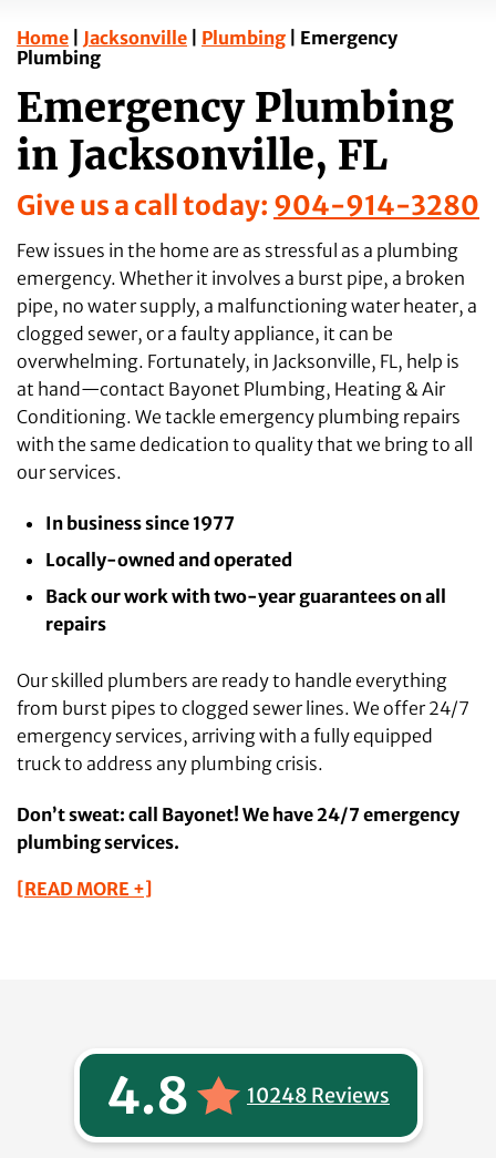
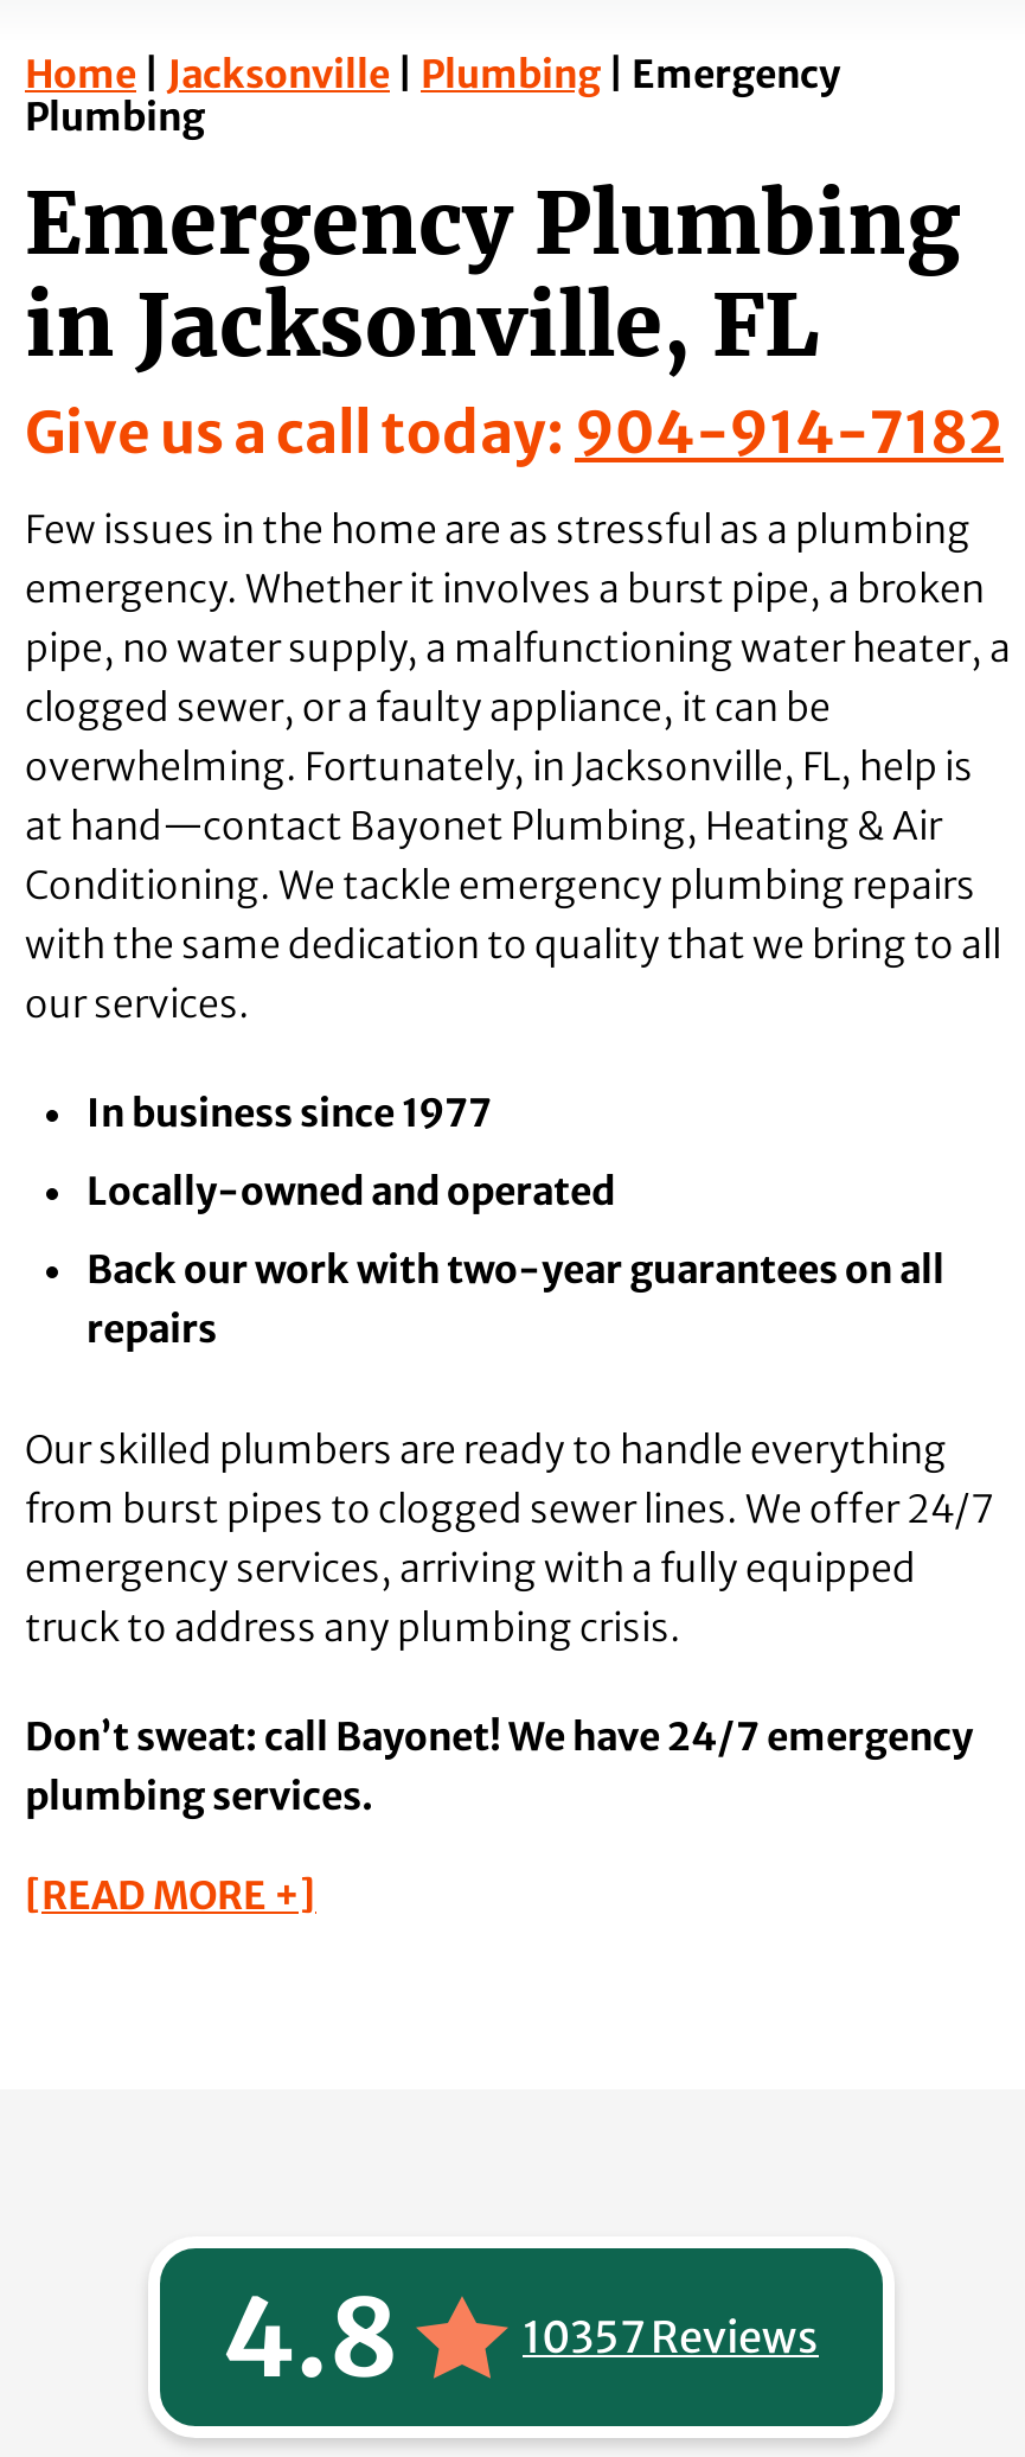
- Give us a call today: 904-914-3280
+ Give us a call today: 904-914-7182

- 10248 Reviews
+ 10357 Reviews
